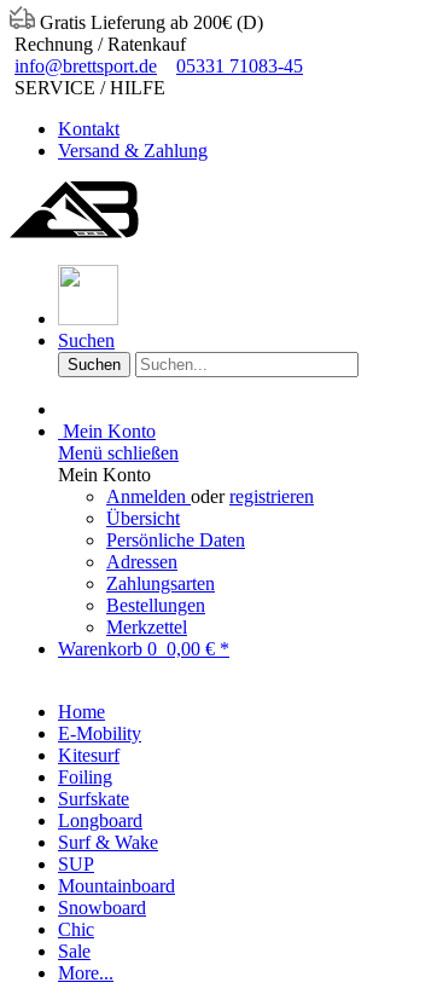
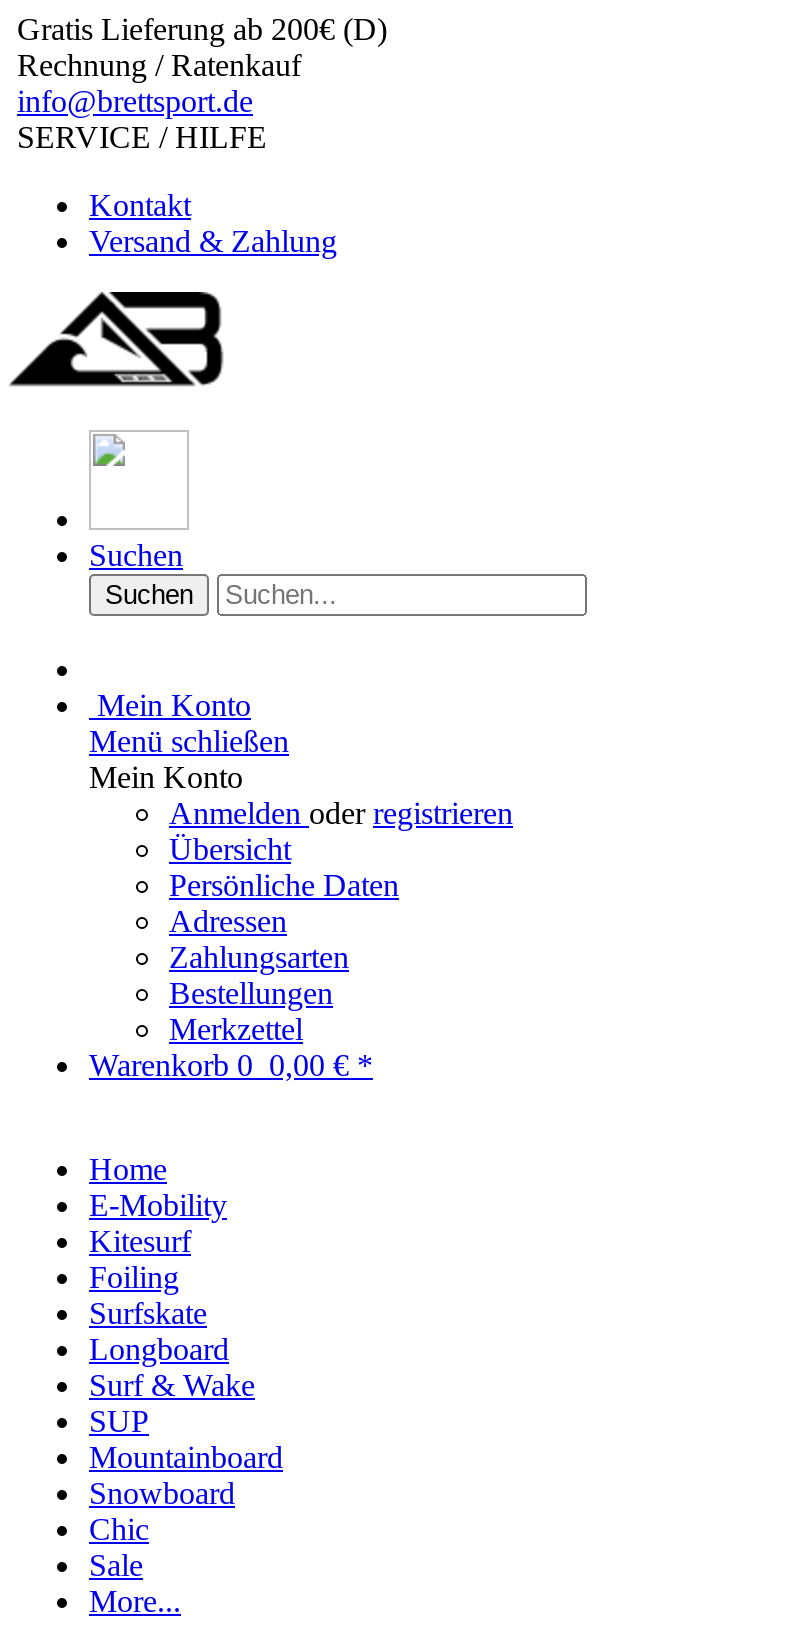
- 05331 71083-45
